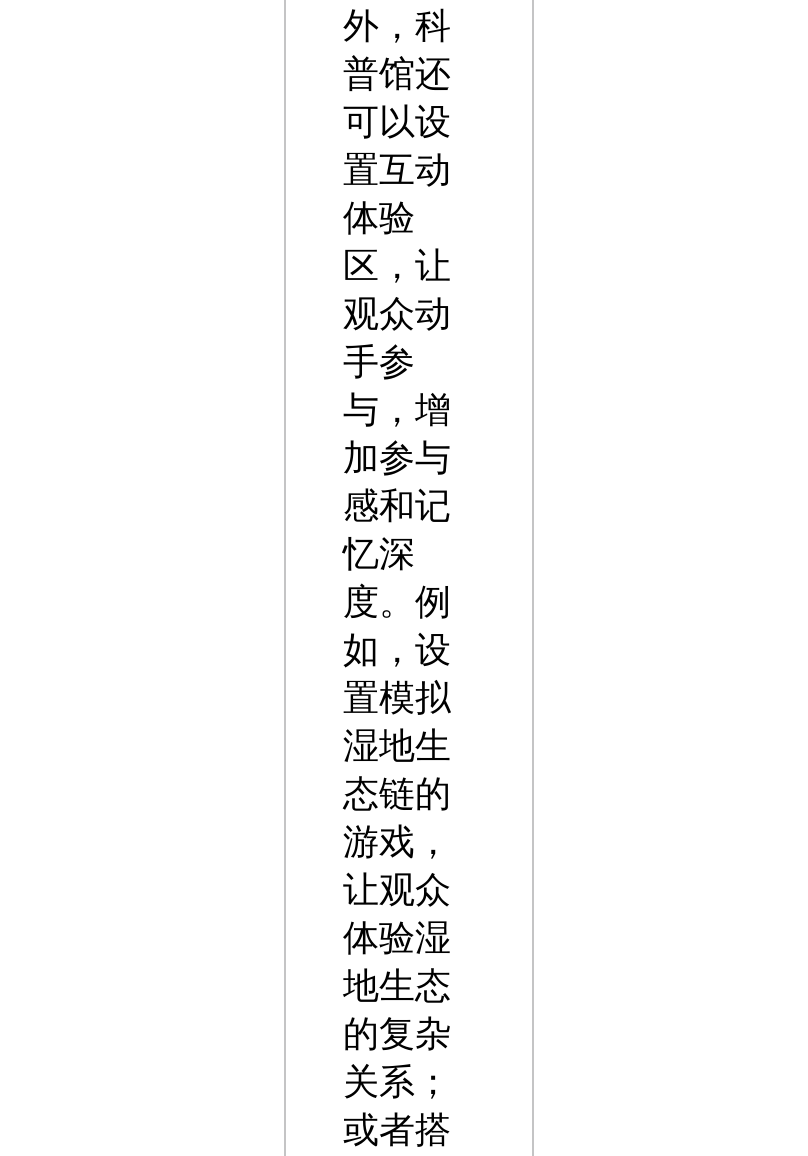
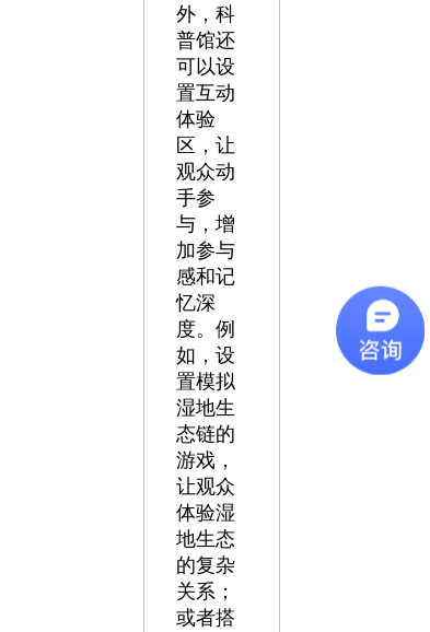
+ [image]
